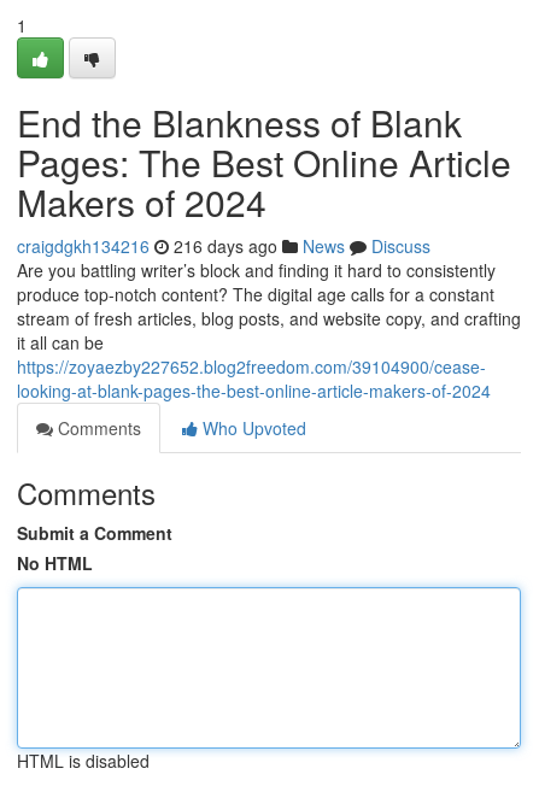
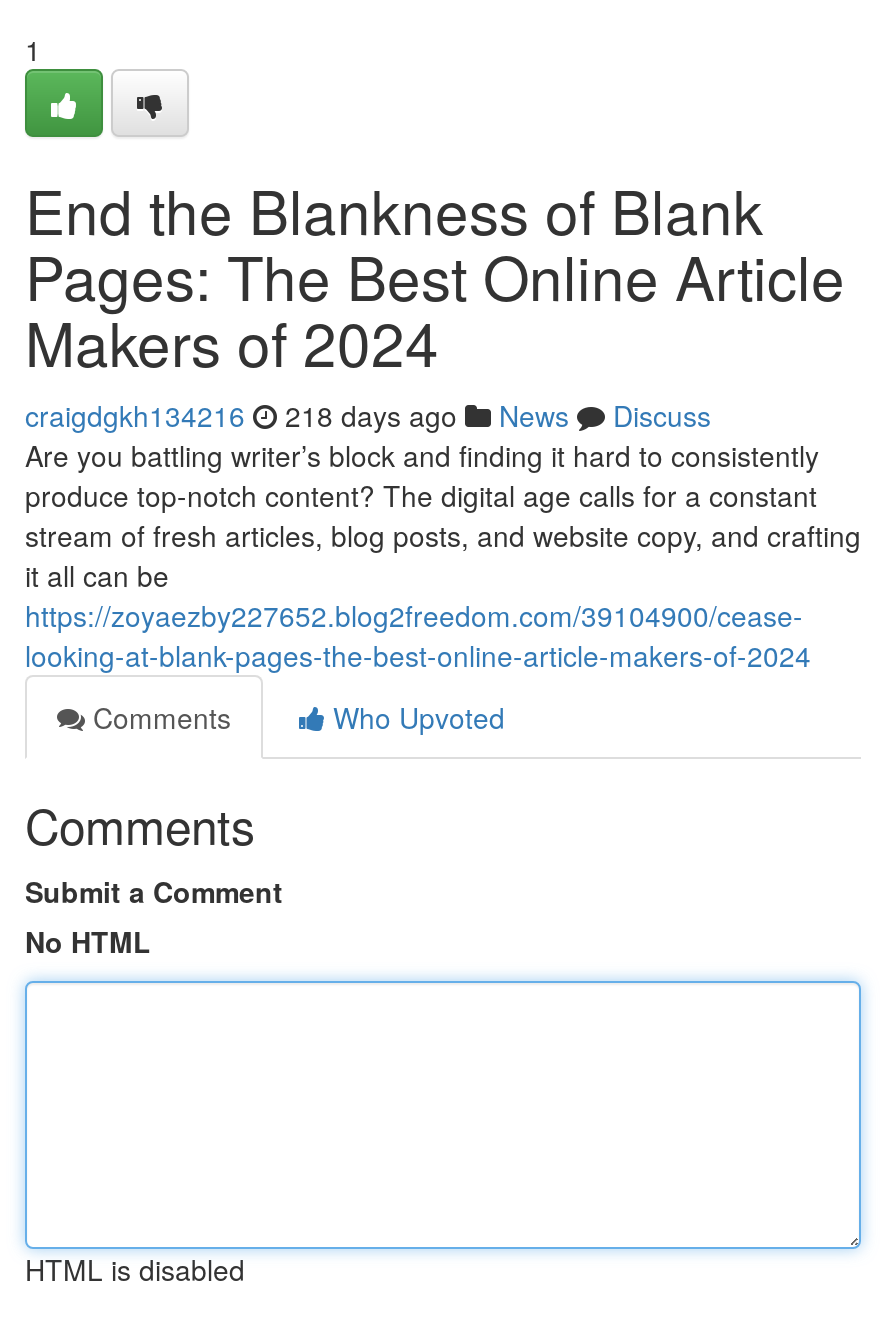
- craigdgkh134216 216 days ago News Discuss
+ craigdgkh134216 218 days ago News Discuss
